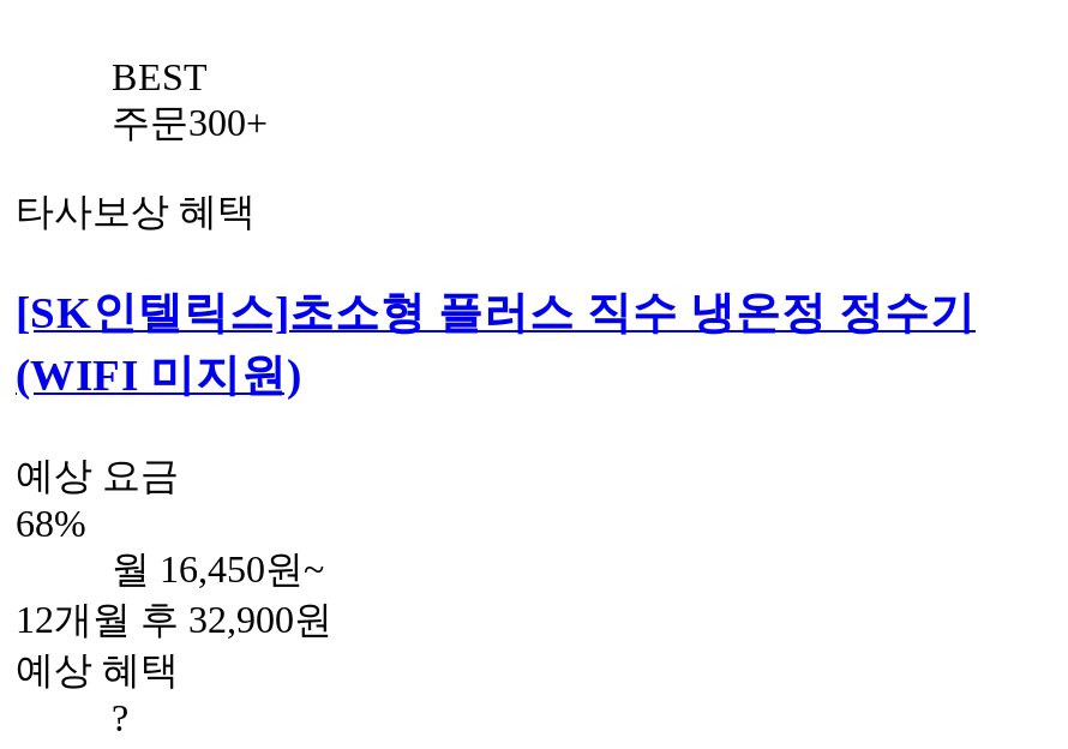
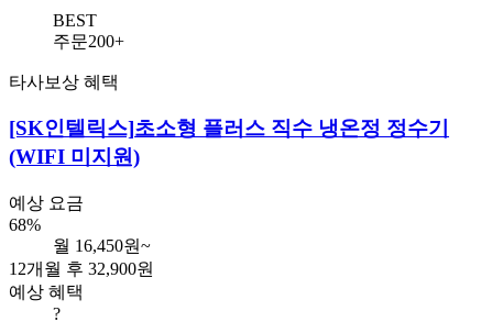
- 주문300+
+ 주문200+
